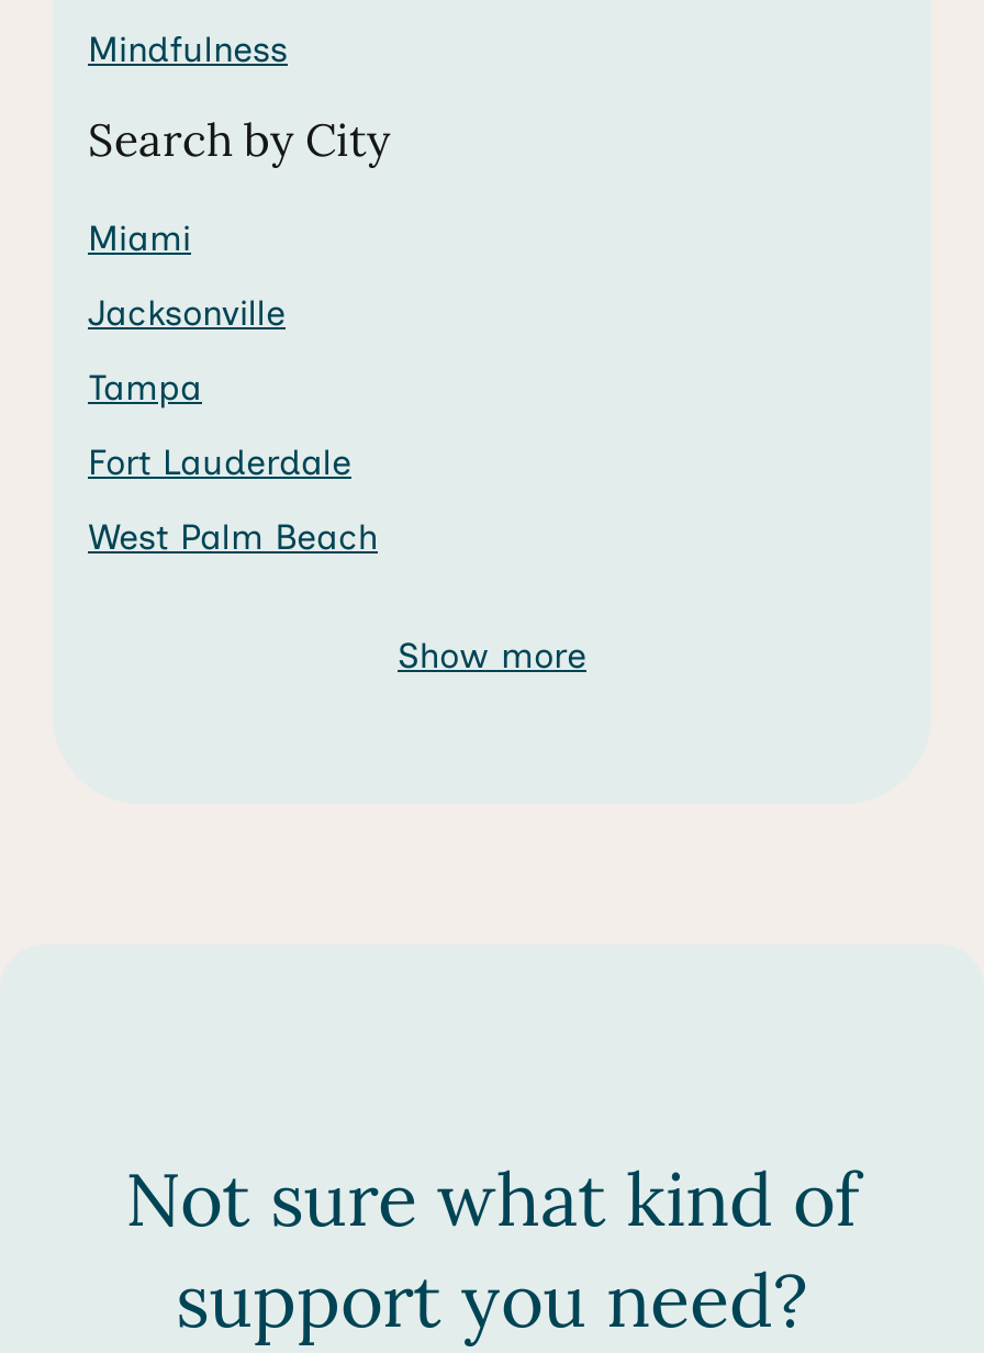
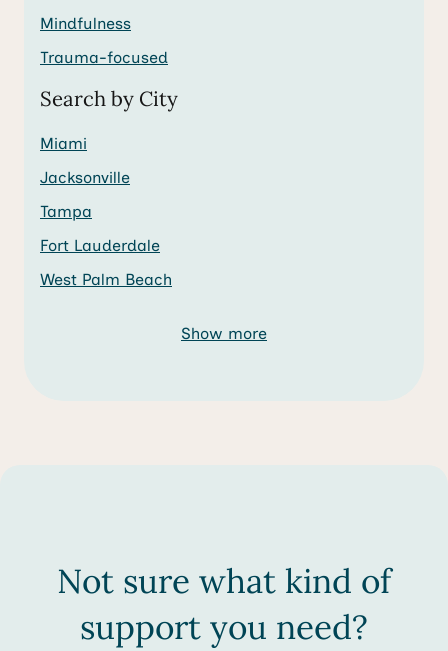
+ Trauma-focused
